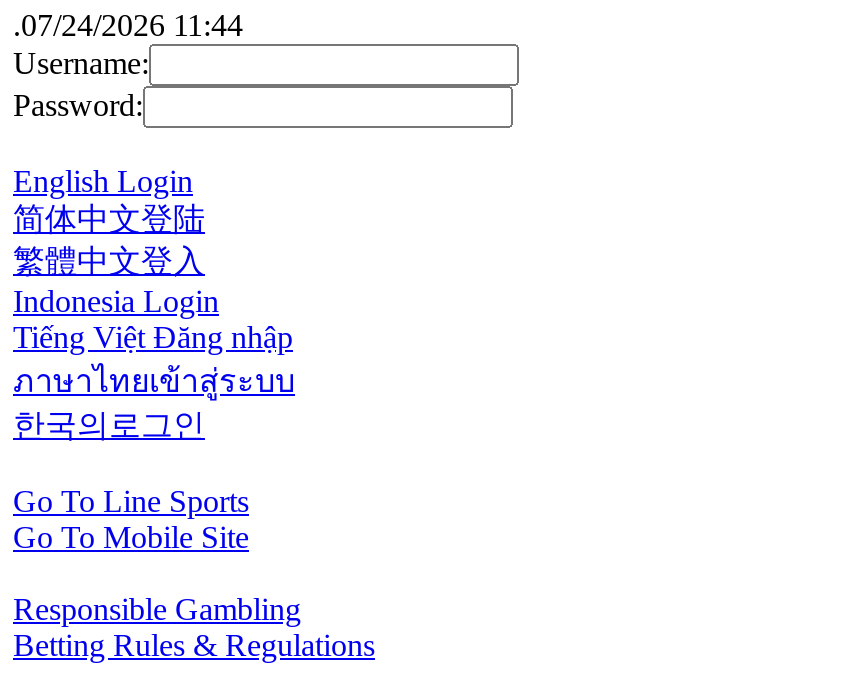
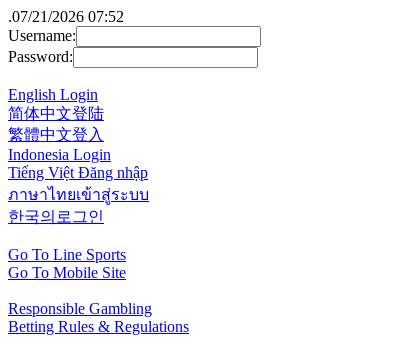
- .07/24/2026 11:44
+ .07/21/2026 07:52
